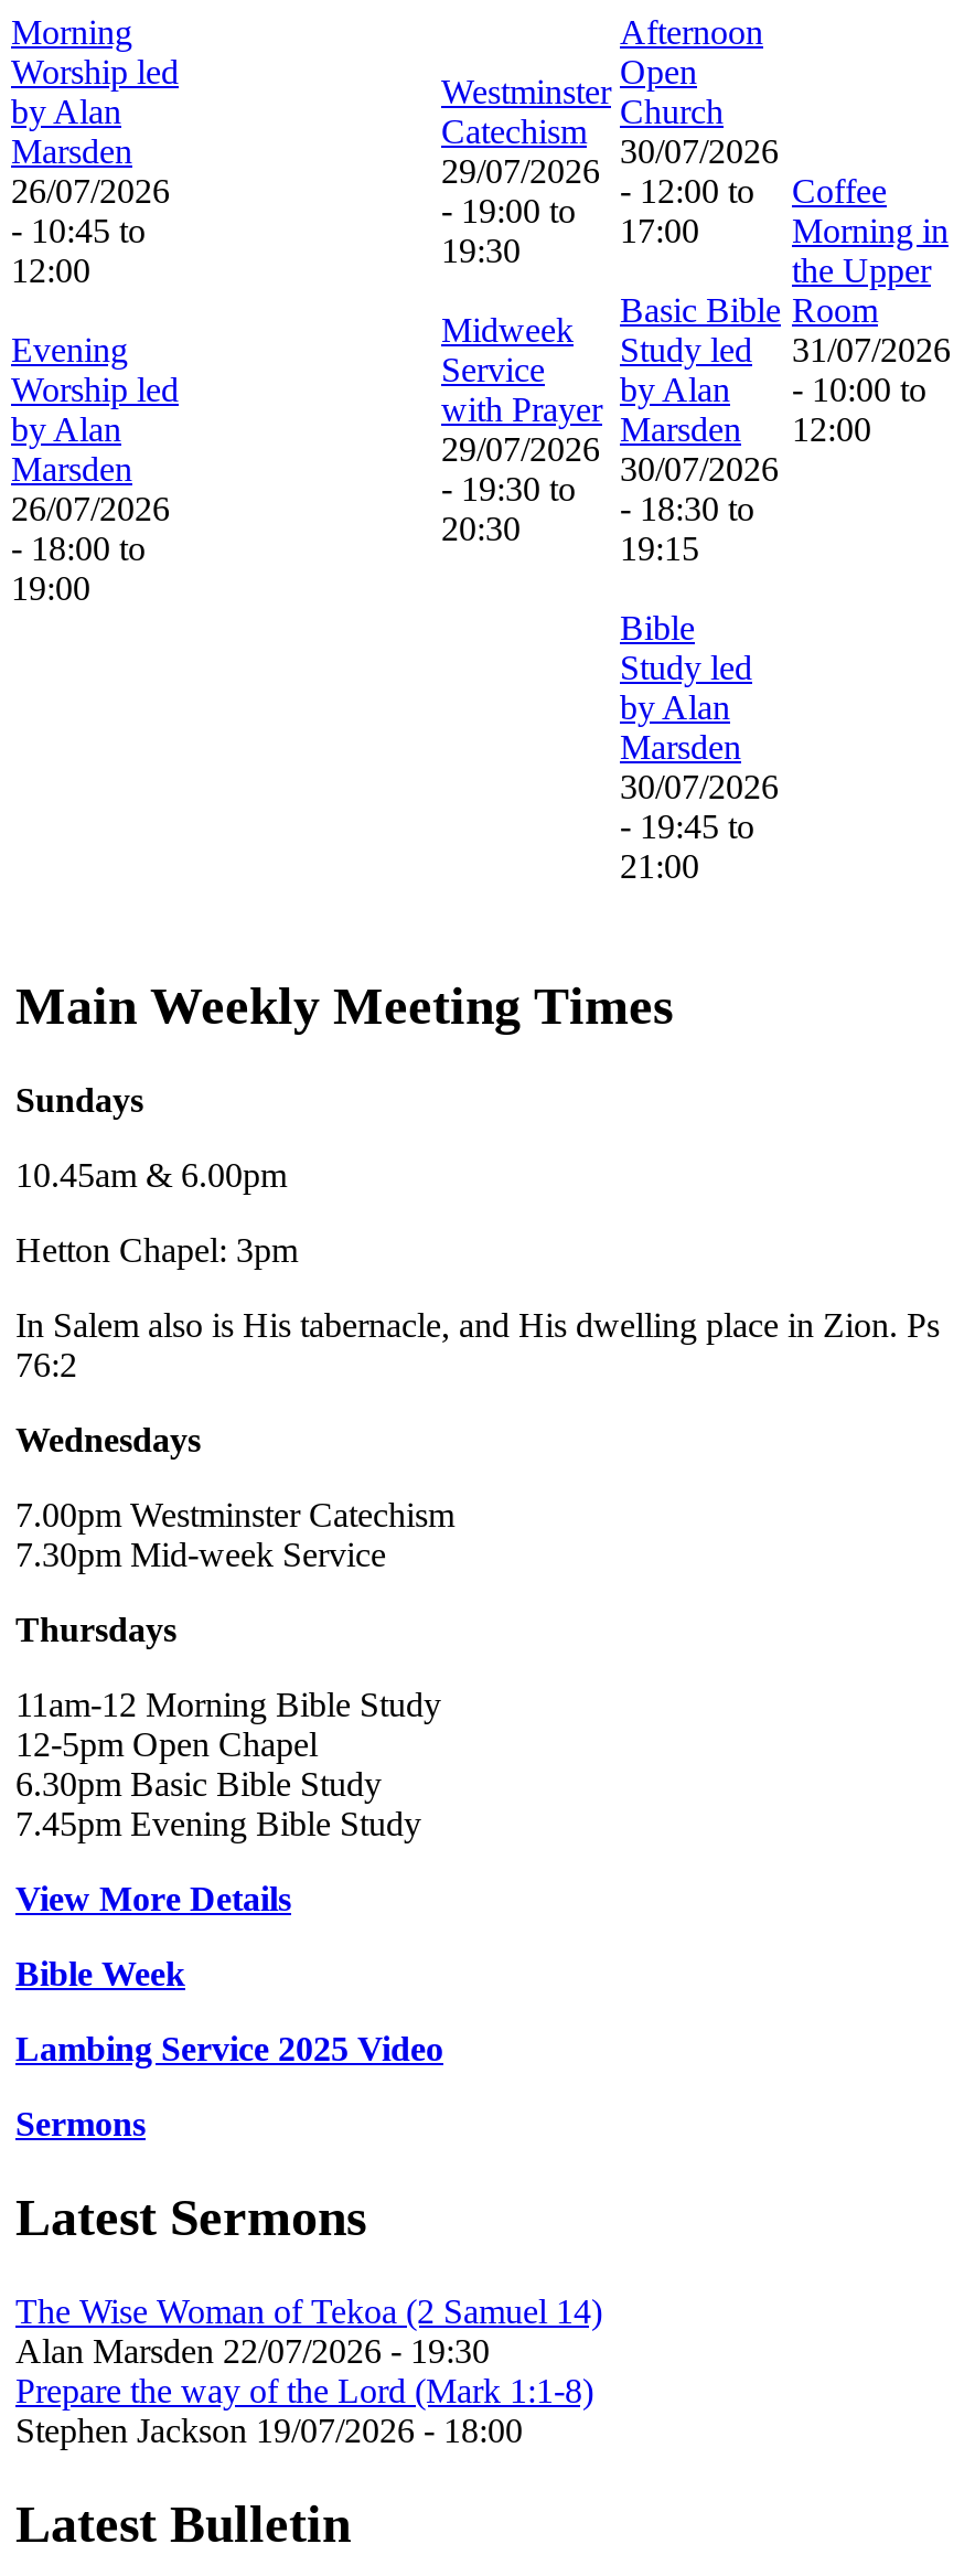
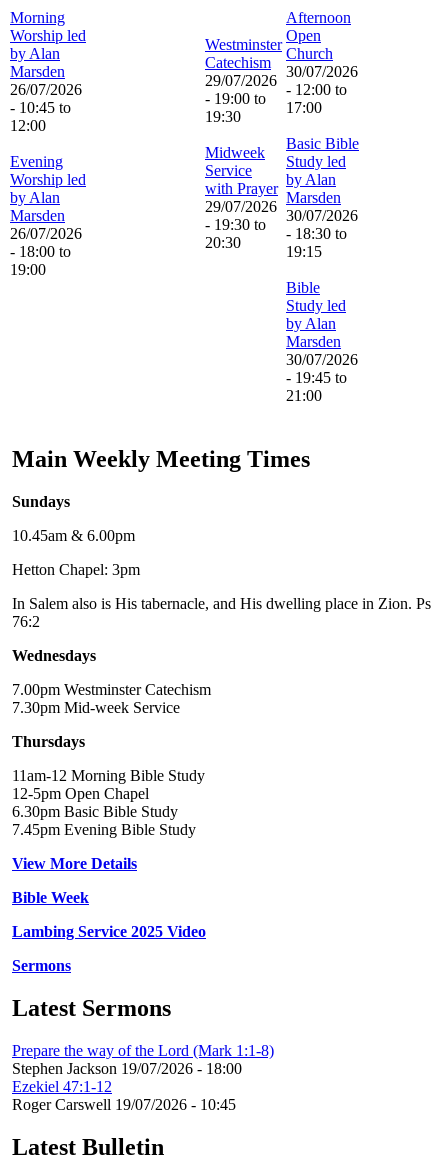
- Coffee
- Morning in
- the Upper
- Room
- 31/07/2026
- - 10:00 to
- 12:00

- The Wise Woman of Tekoa (2 Samuel 14)
- Alan Marsden 22/07/2026 - 19:30

moved up: Prepare the way of the Lord (Mark 1:1-8) | Stephen Jackson 19/07/2026 - 18:00

+ Ezekiel 47:1-12
+ Roger Carswell 19/07/2026 - 10:45
